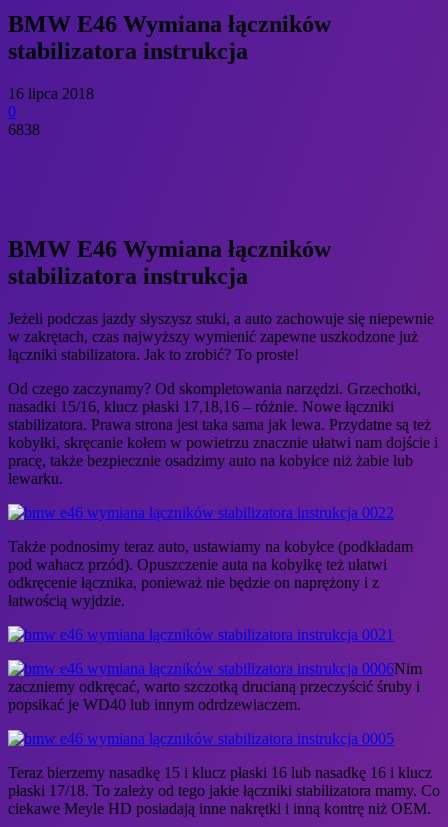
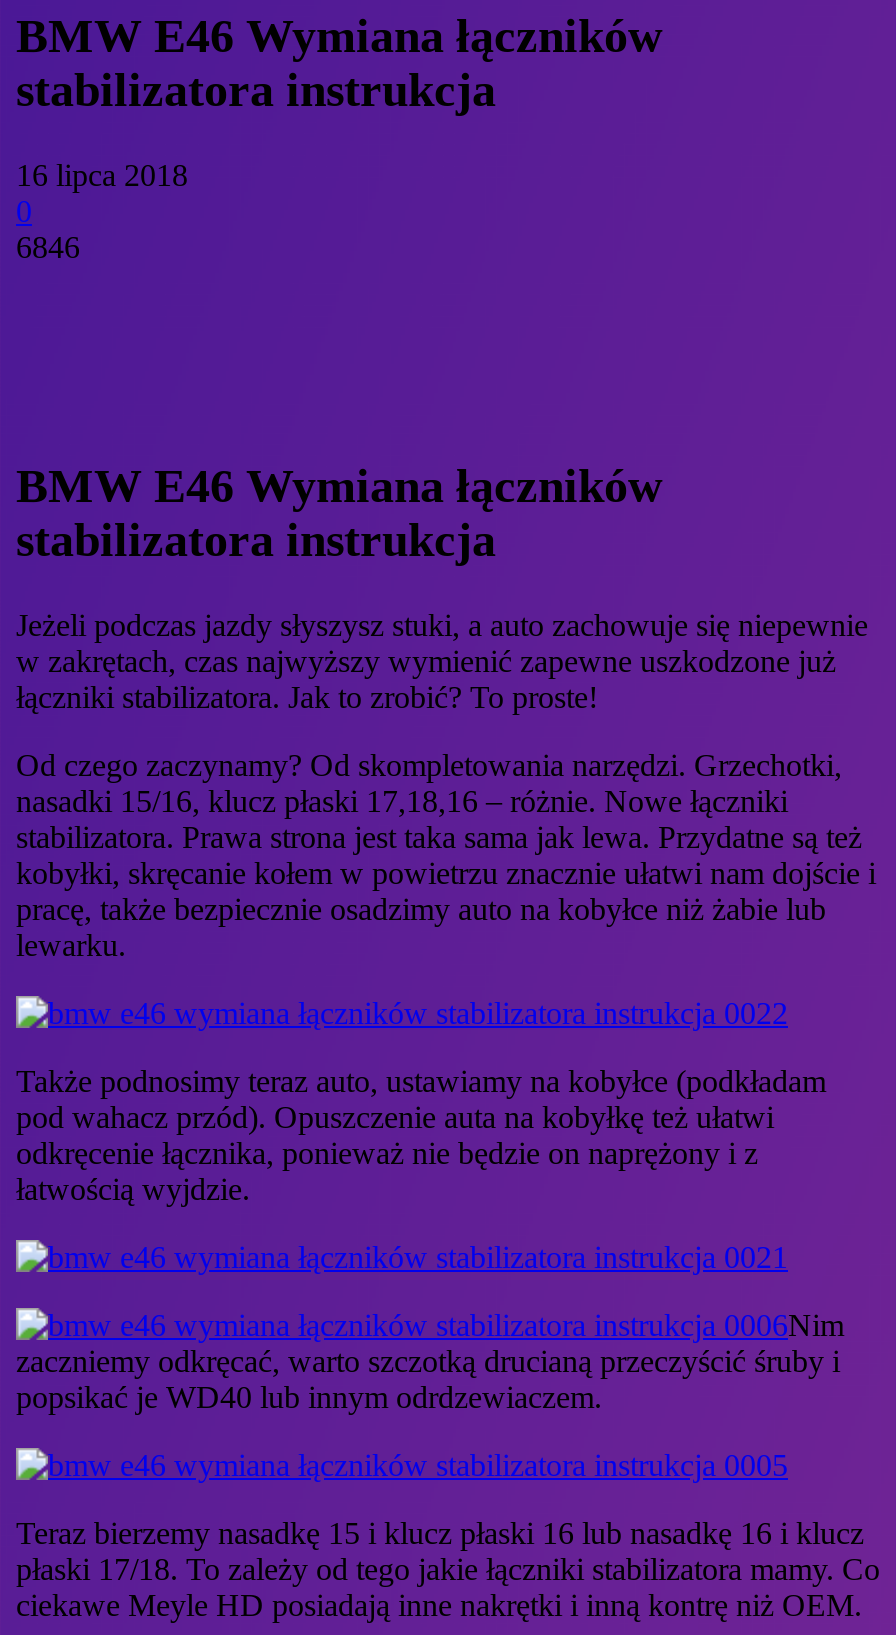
- 6838
+ 6846
